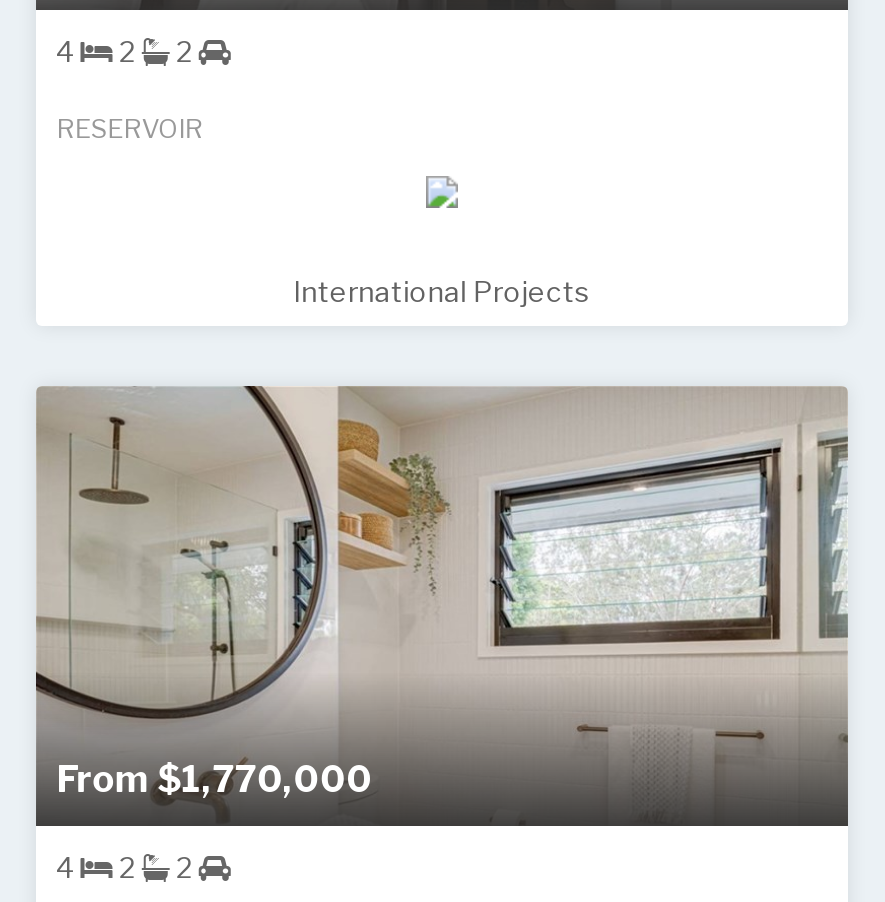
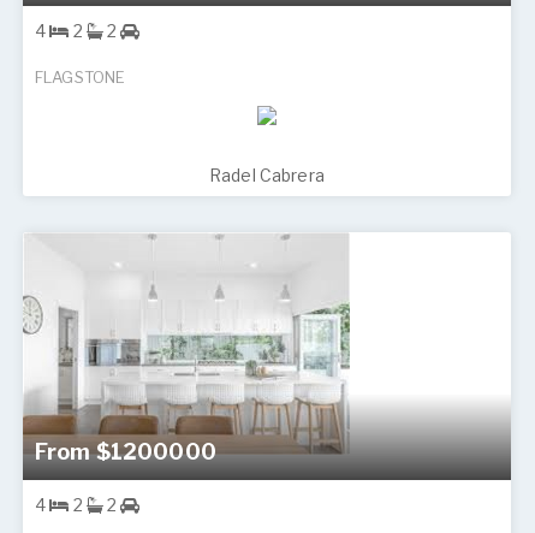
- RESERVOIR
+ FLAGSTONE

- International Projects
+ Radel Cabrera

- [image]
- From $1,770,000
+ [image]
+ From $1200000
